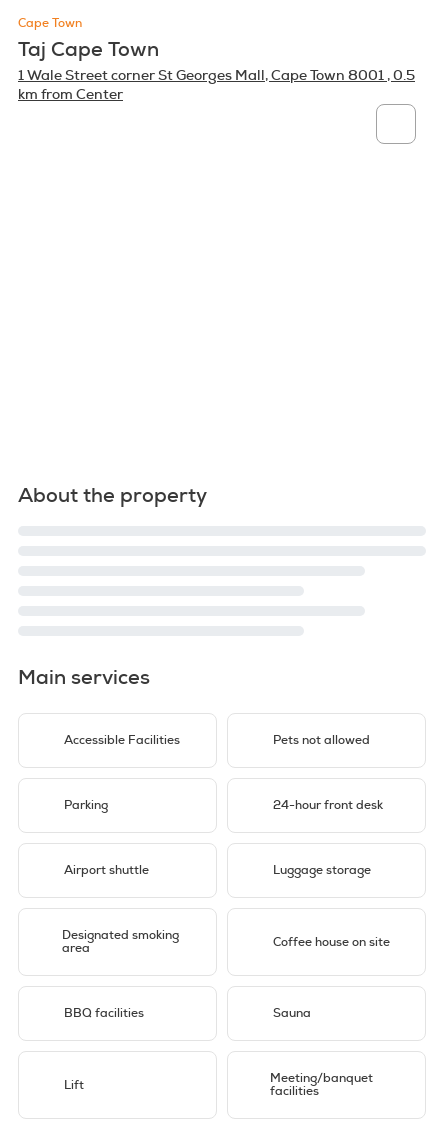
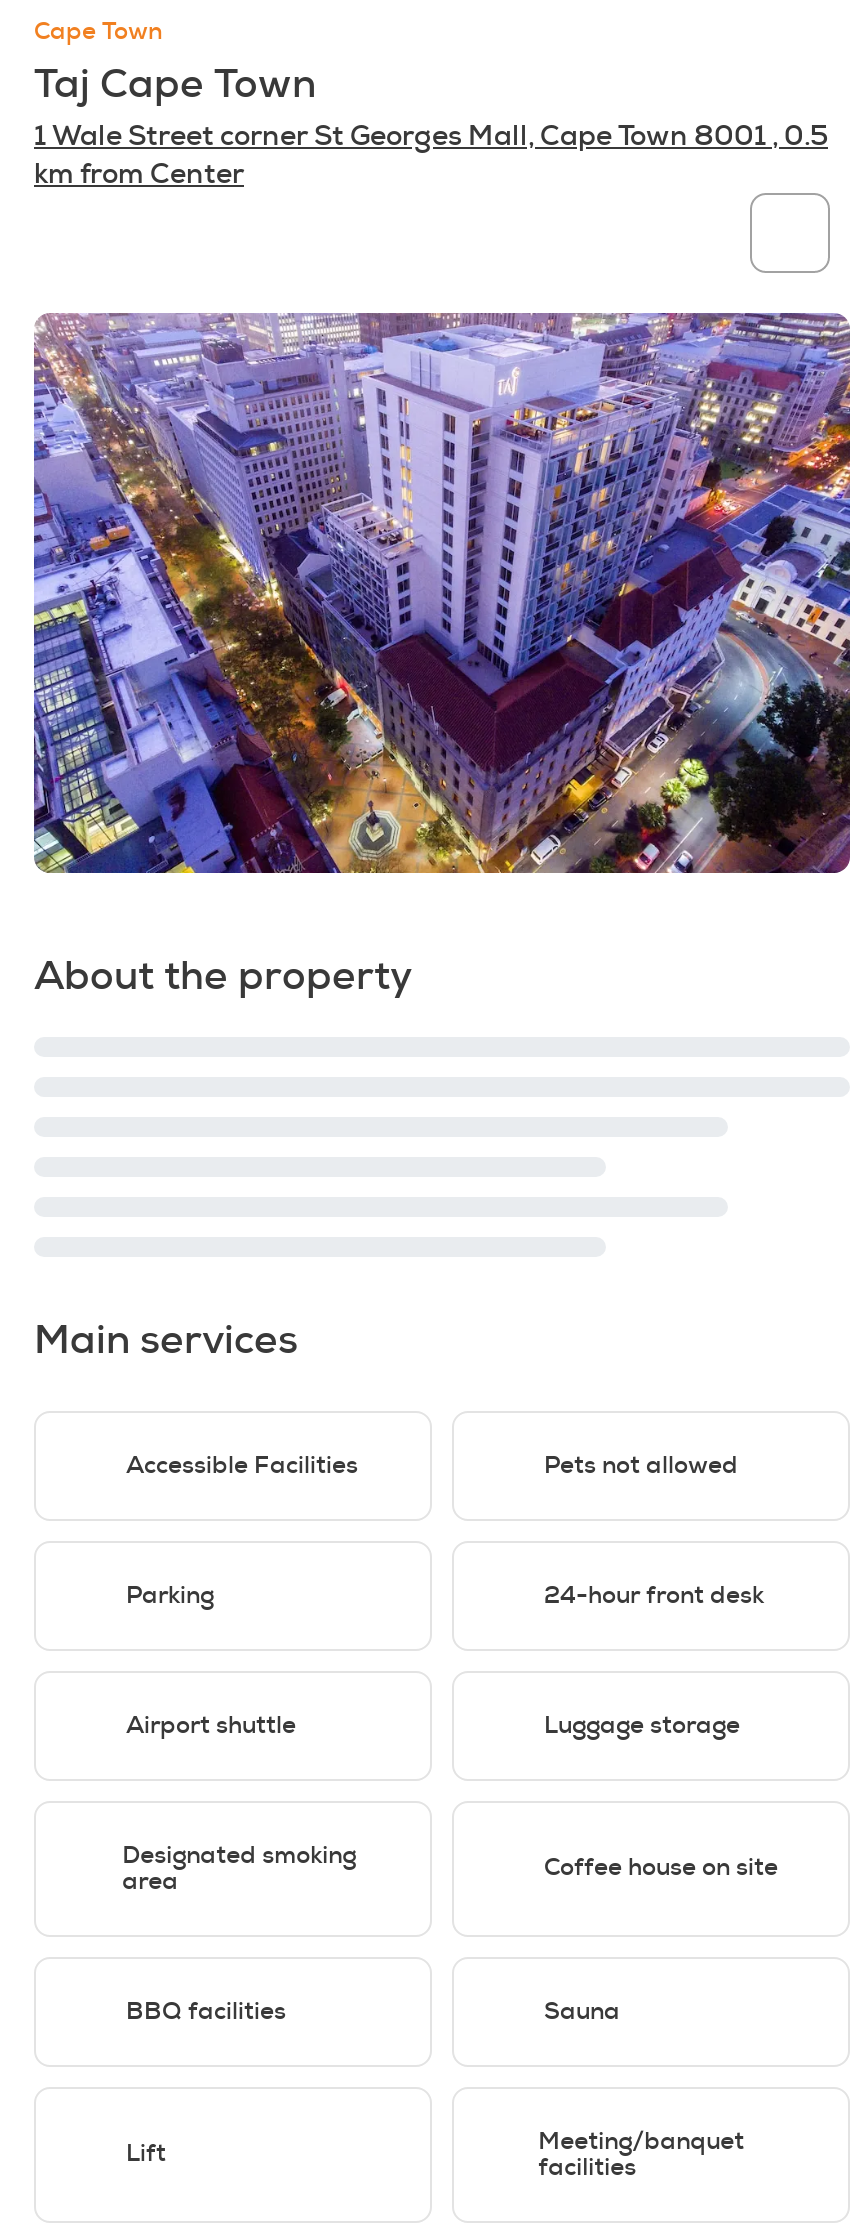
+ [image]
